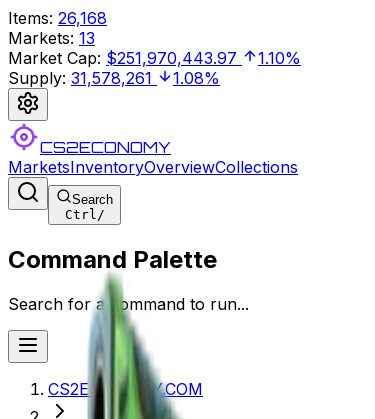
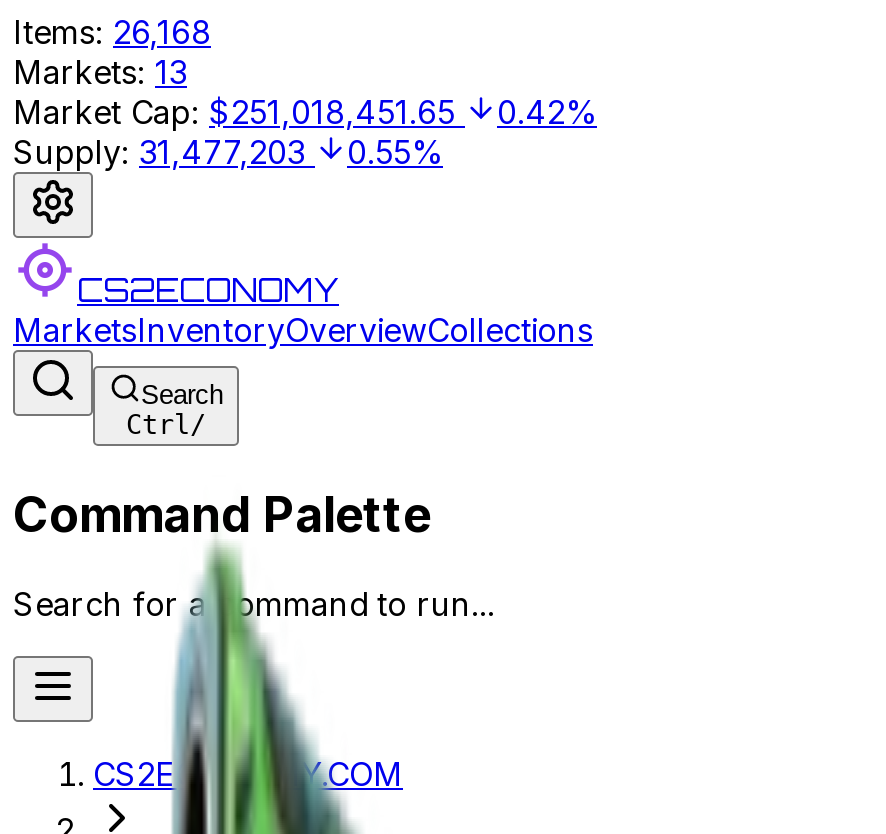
- Market Cap: $251,970,443.97
+ Market Cap: $251,018,451.65

- 1.10%
+ 0.42%

- Supply: 31,578,261
+ Supply: 31,477,203

- 1.08%
+ 0.55%
